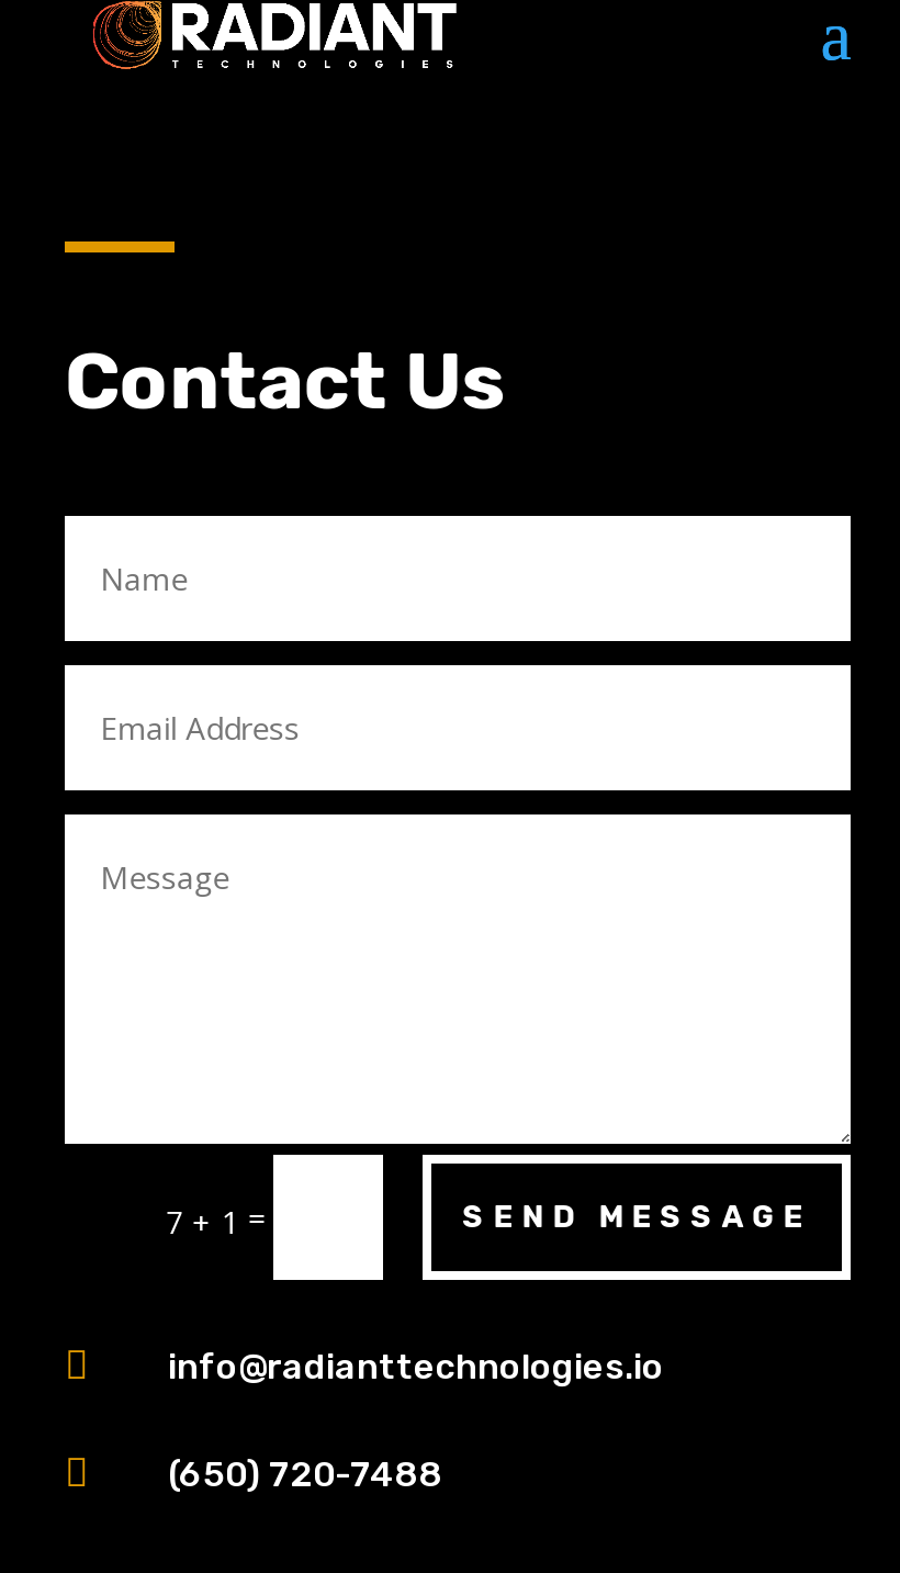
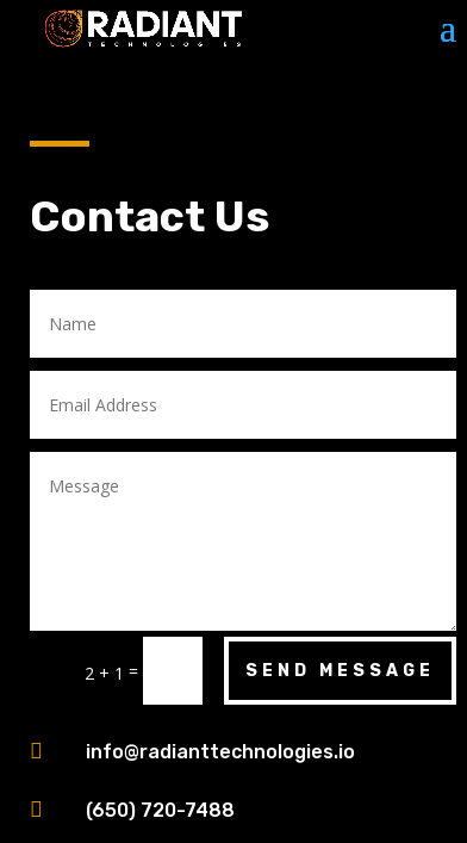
- 7 + 1 =
+ 2 + 1 =
